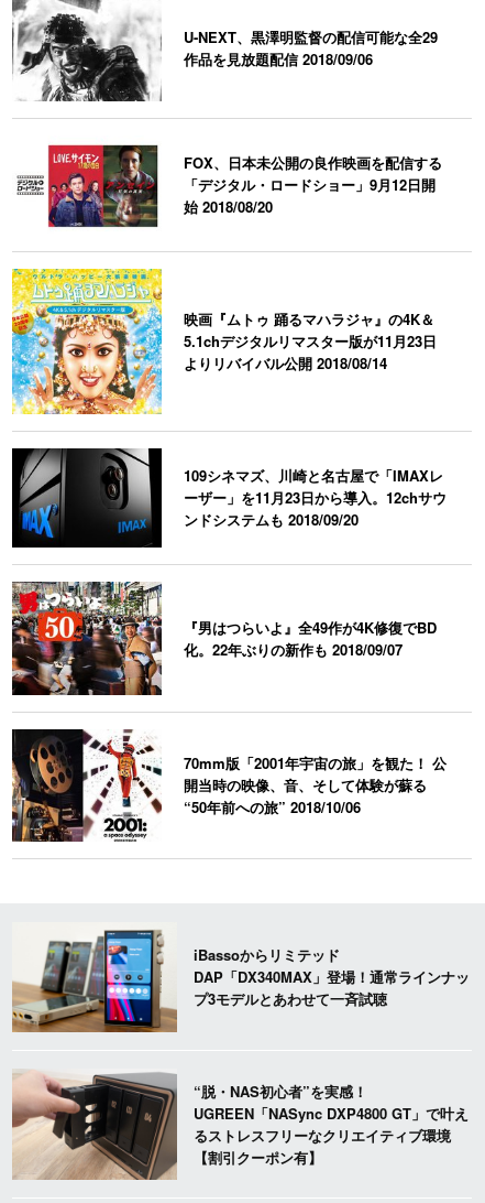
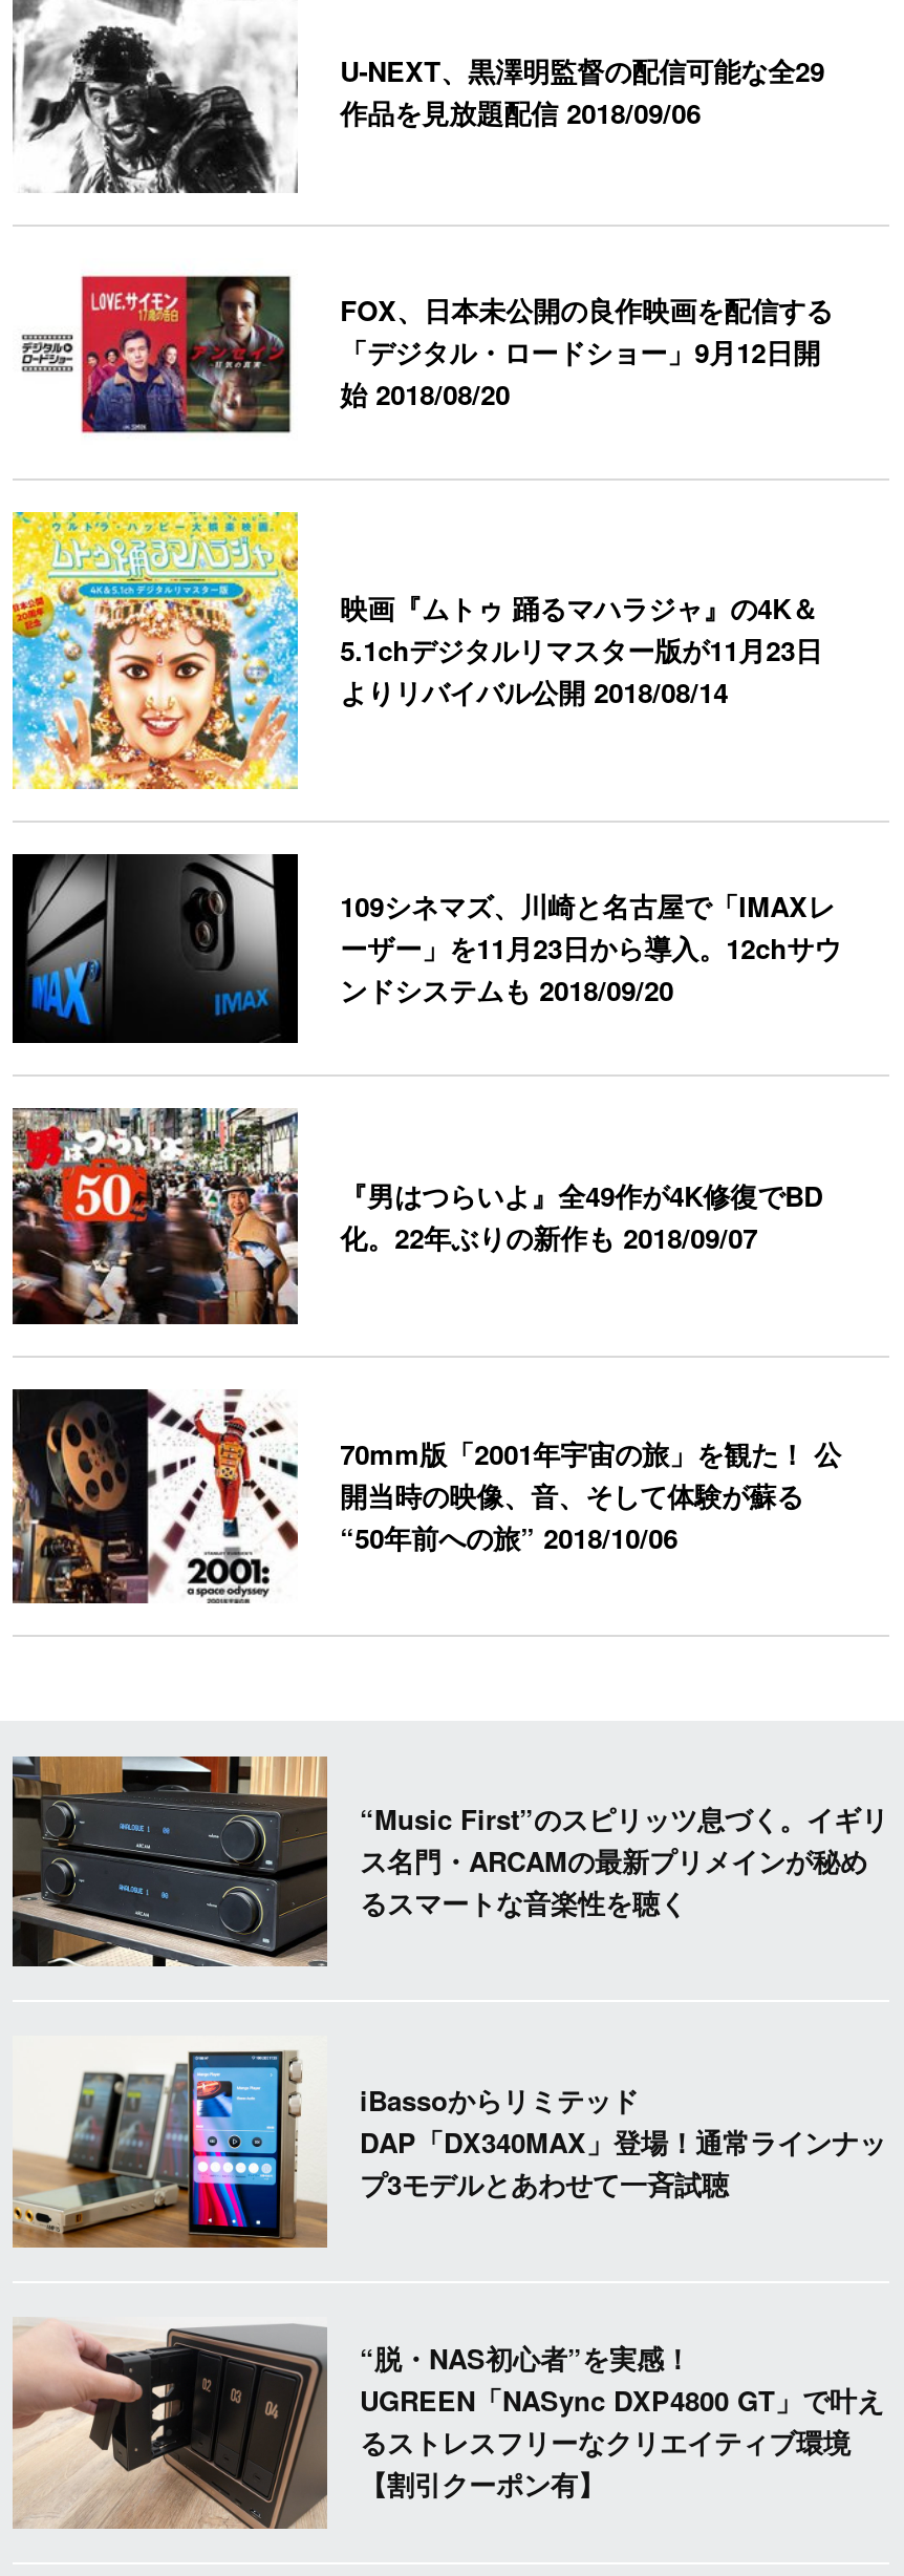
+ [image]
+ “Music First”のスピリッツ息づく。イギリ
+ ス名門・ARCAMの最新プリメインが秘め
+ るスマートな音楽性を聴く
